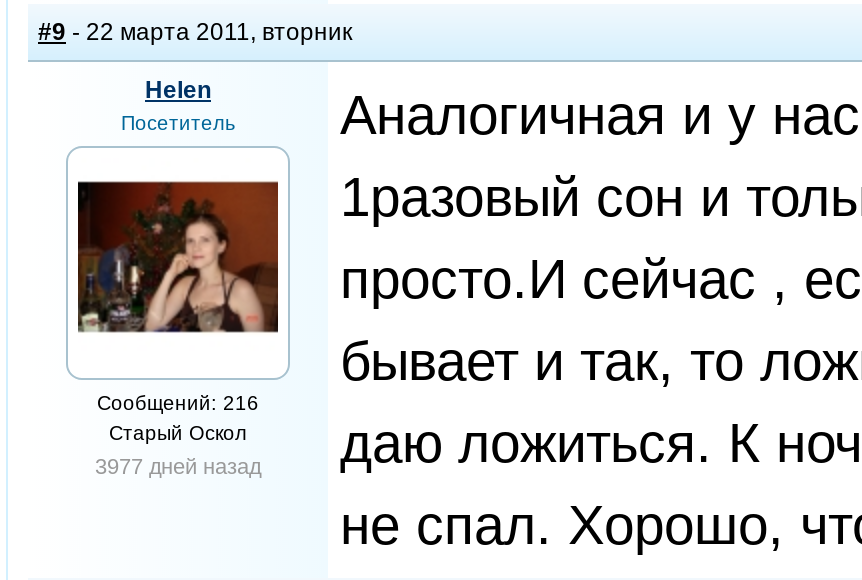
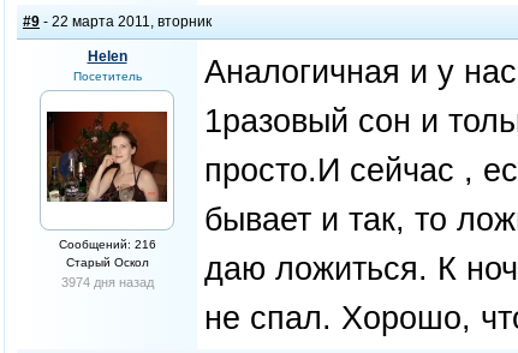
- 3977 дней назад
+ 3974 дня назад
